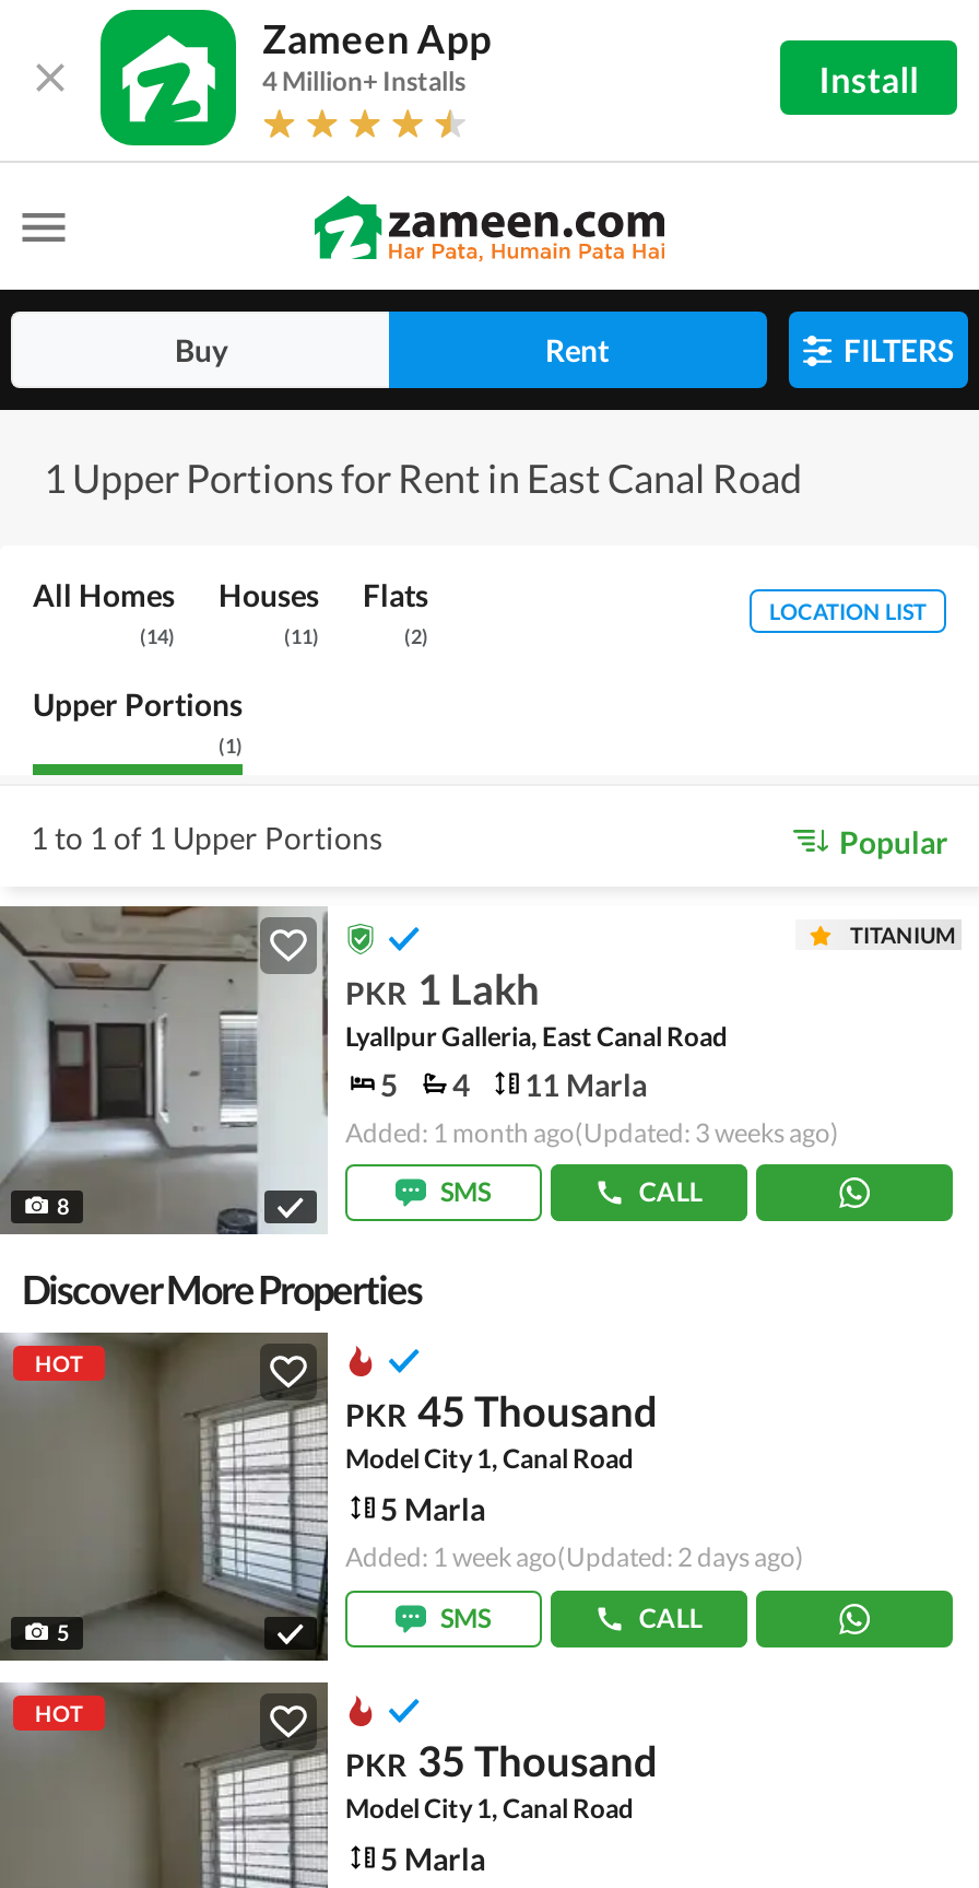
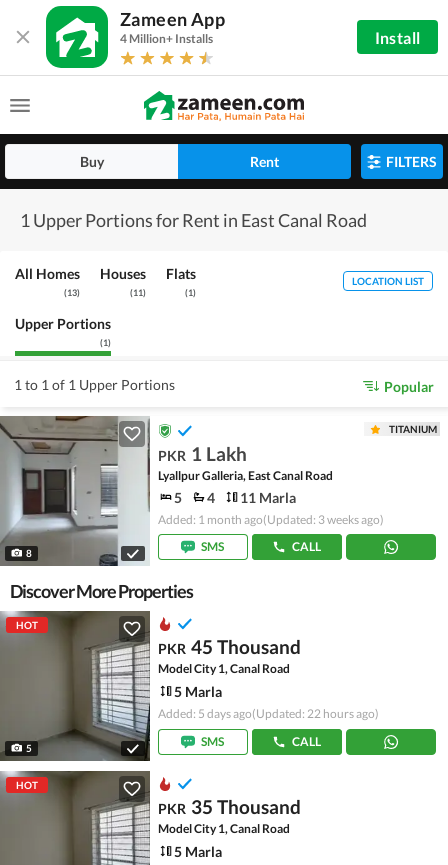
- (14)
+ (13)

- (2)
+ (1)

- Added: 1 week ago(Updated: 2 days ago)
+ Added: 5 days ago(Updated: 22 hours ago)
